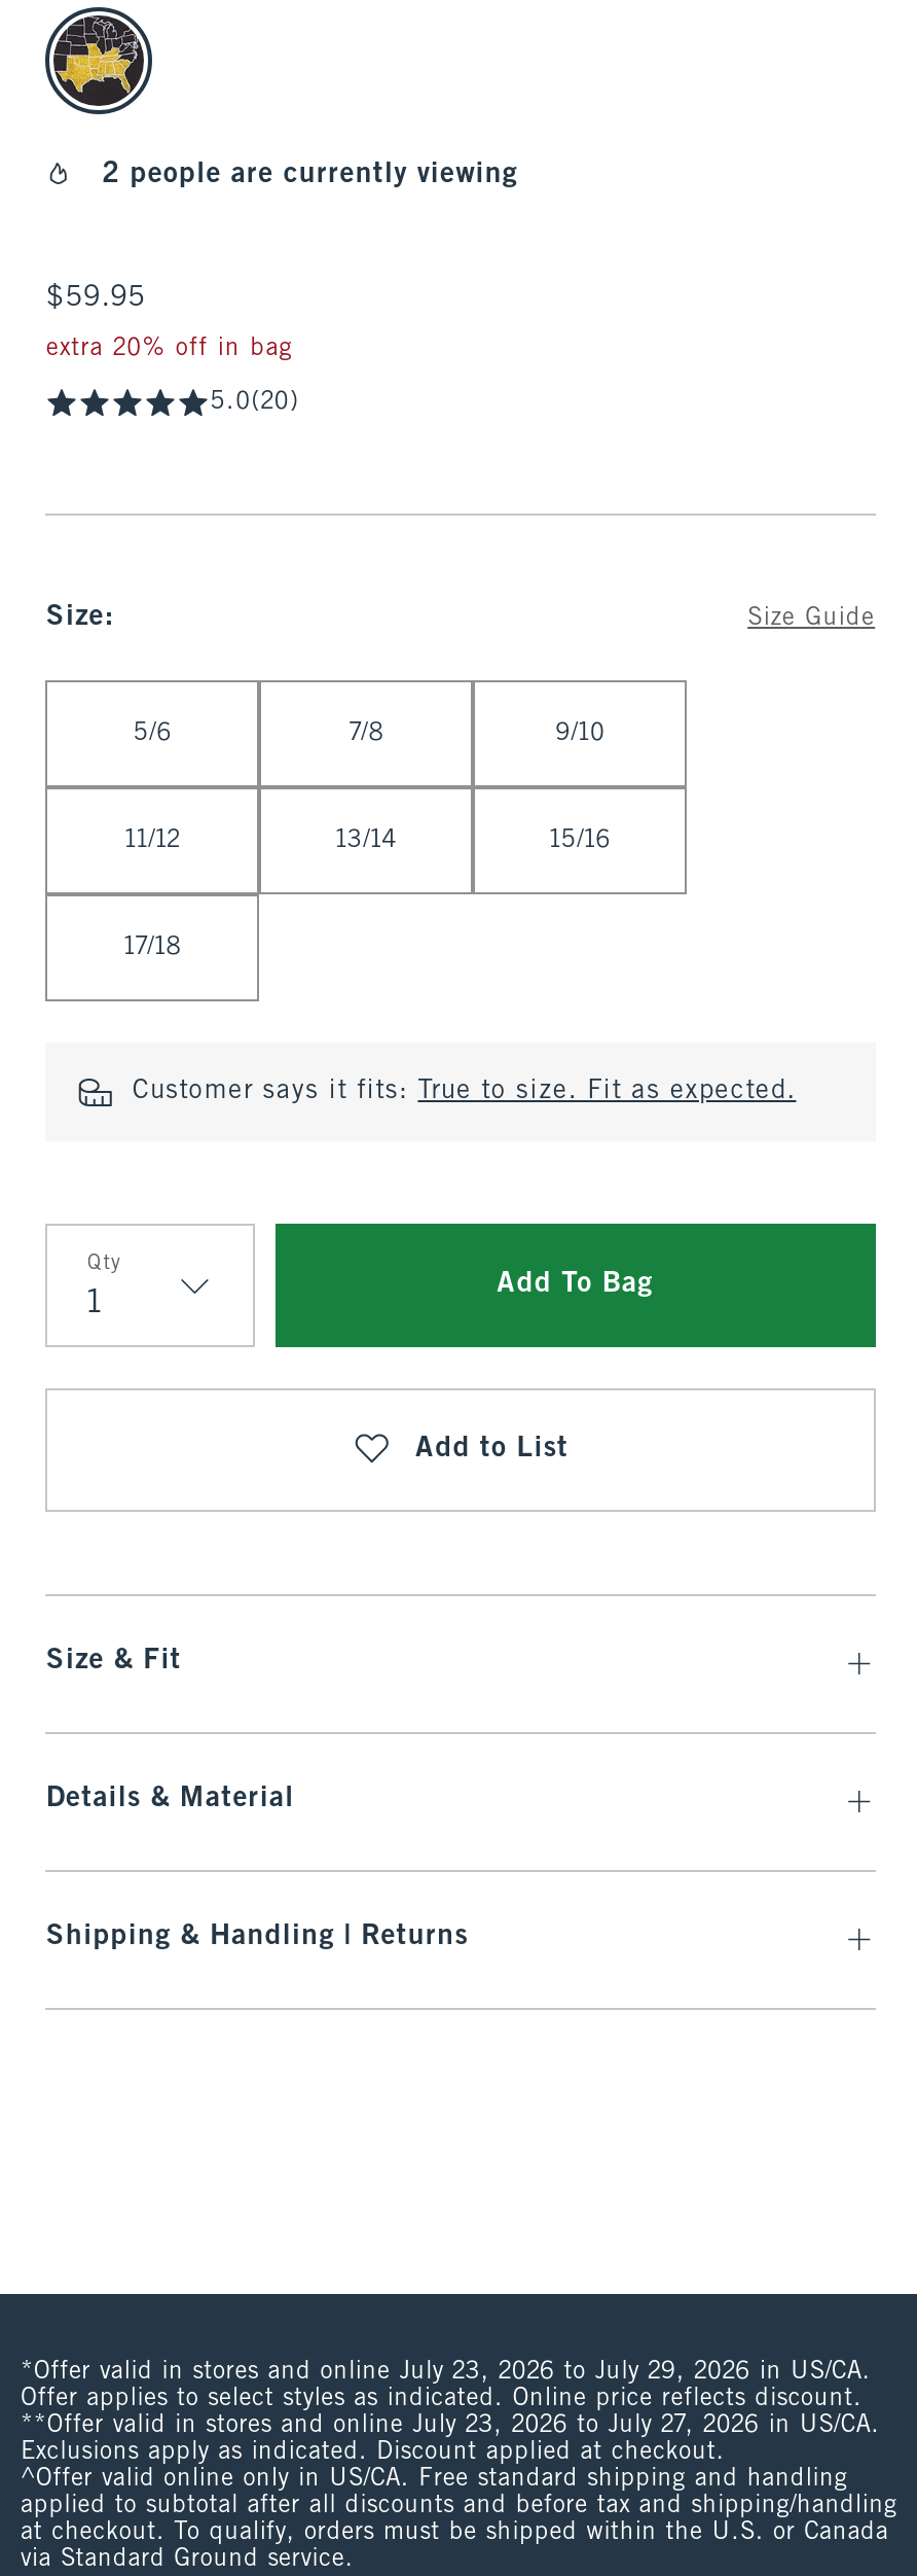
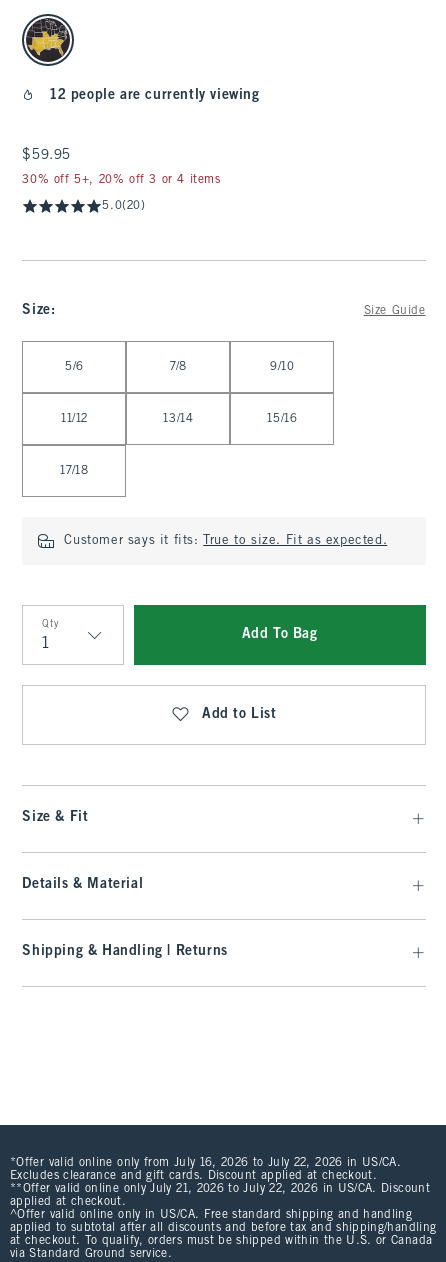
- 2 people are currently viewing
+ 12 people are currently viewing

- extra 20% off in bag
+ 30% off 5+, 20% off 3 or 4 items

- *Offer valid in stores and online July 23, 2026 to July 29, 2026 in US/CA.
- Offer applies to select styles as indicated. Online price reflects discount.
- **Offer valid in stores and online July 23, 2026 to July 27, 2026 in US/CA.
- Exclusions apply as indicated. Discount applied at checkout.
+ *Offer valid online only from July 16, 2026 to July 22, 2026 in US/CA.
+ Excludes clearance and gift cards. Discount applied at checkout.
+ **Offer valid online only July 21, 2026 to July 22, 2026 in US/CA. Discount
+ applied at checkout.
